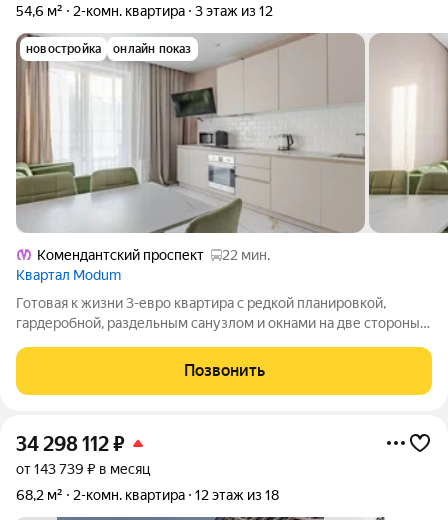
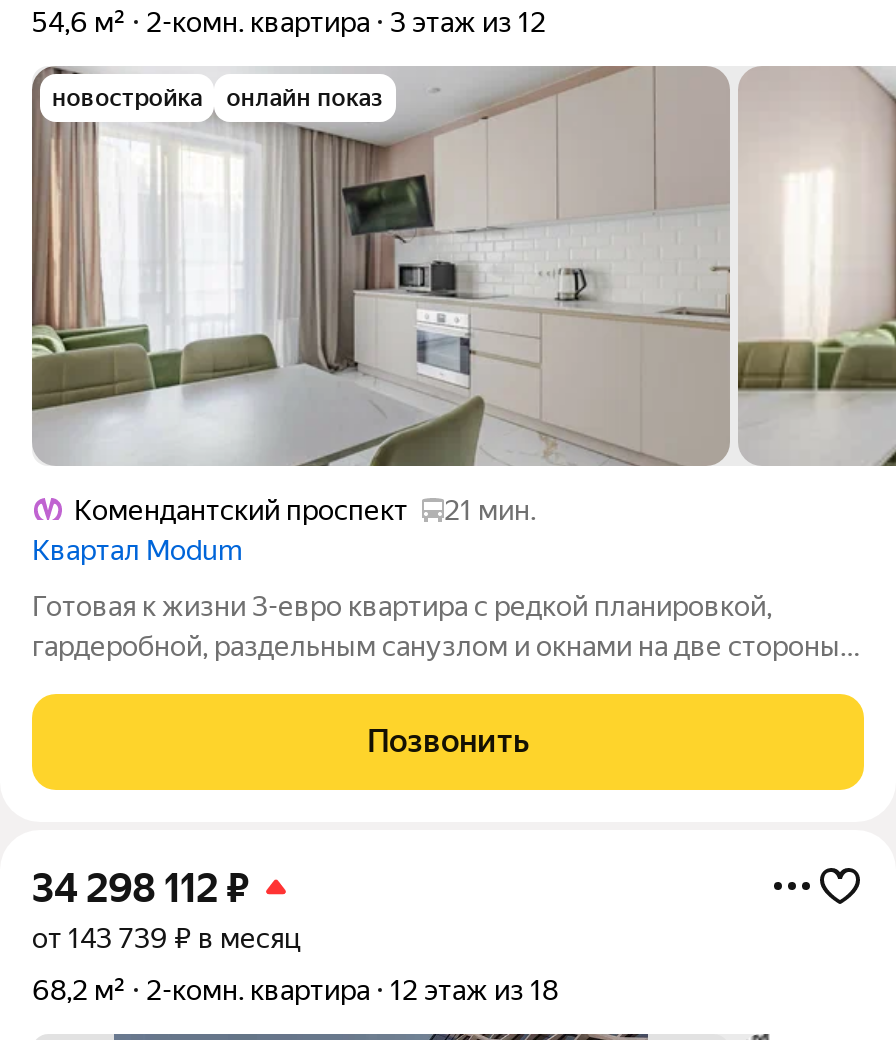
- Комендантский проспект 22 мин.
+ Комендантский проспект 21 мин.
